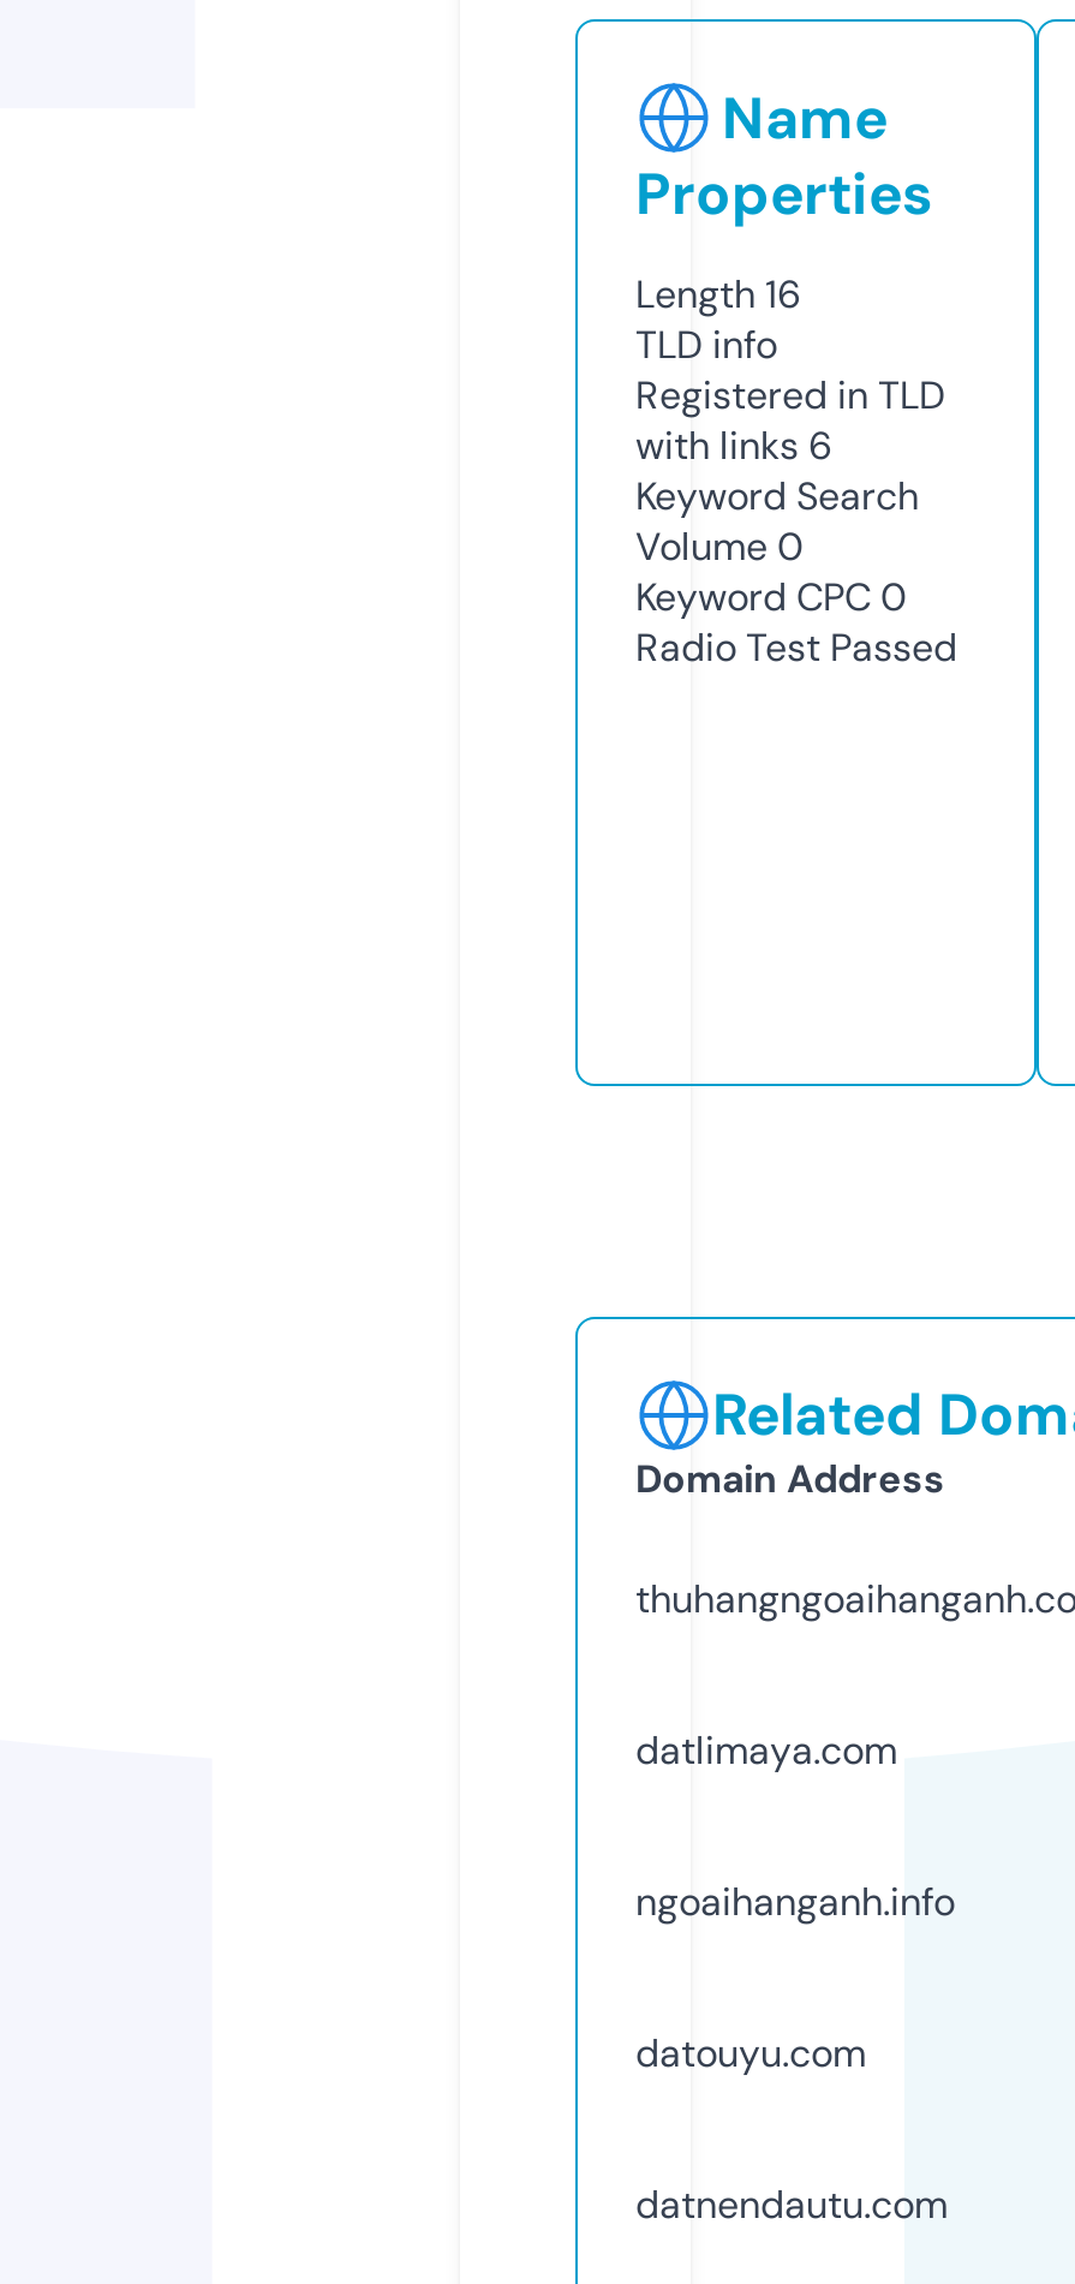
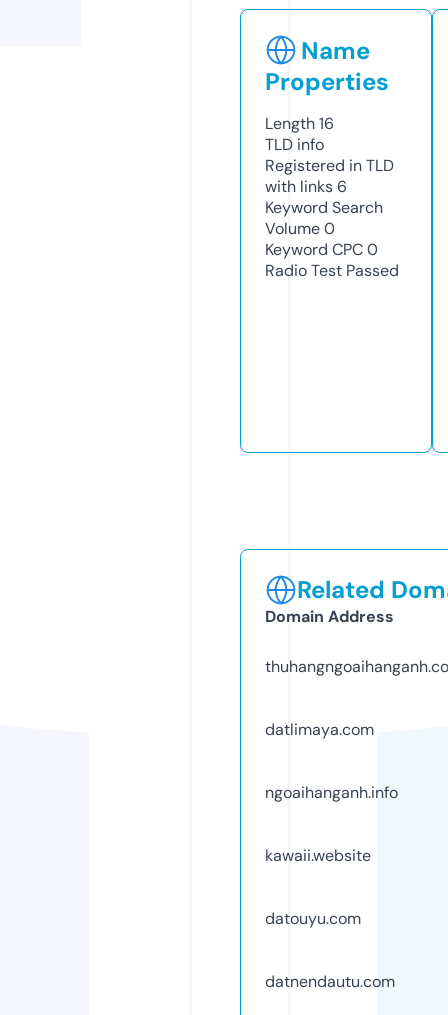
+ kawaii.website
